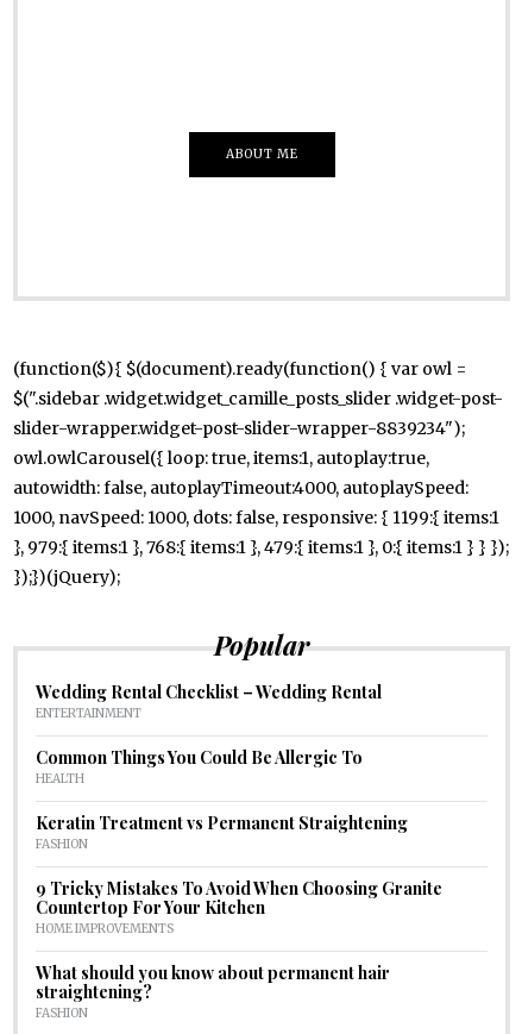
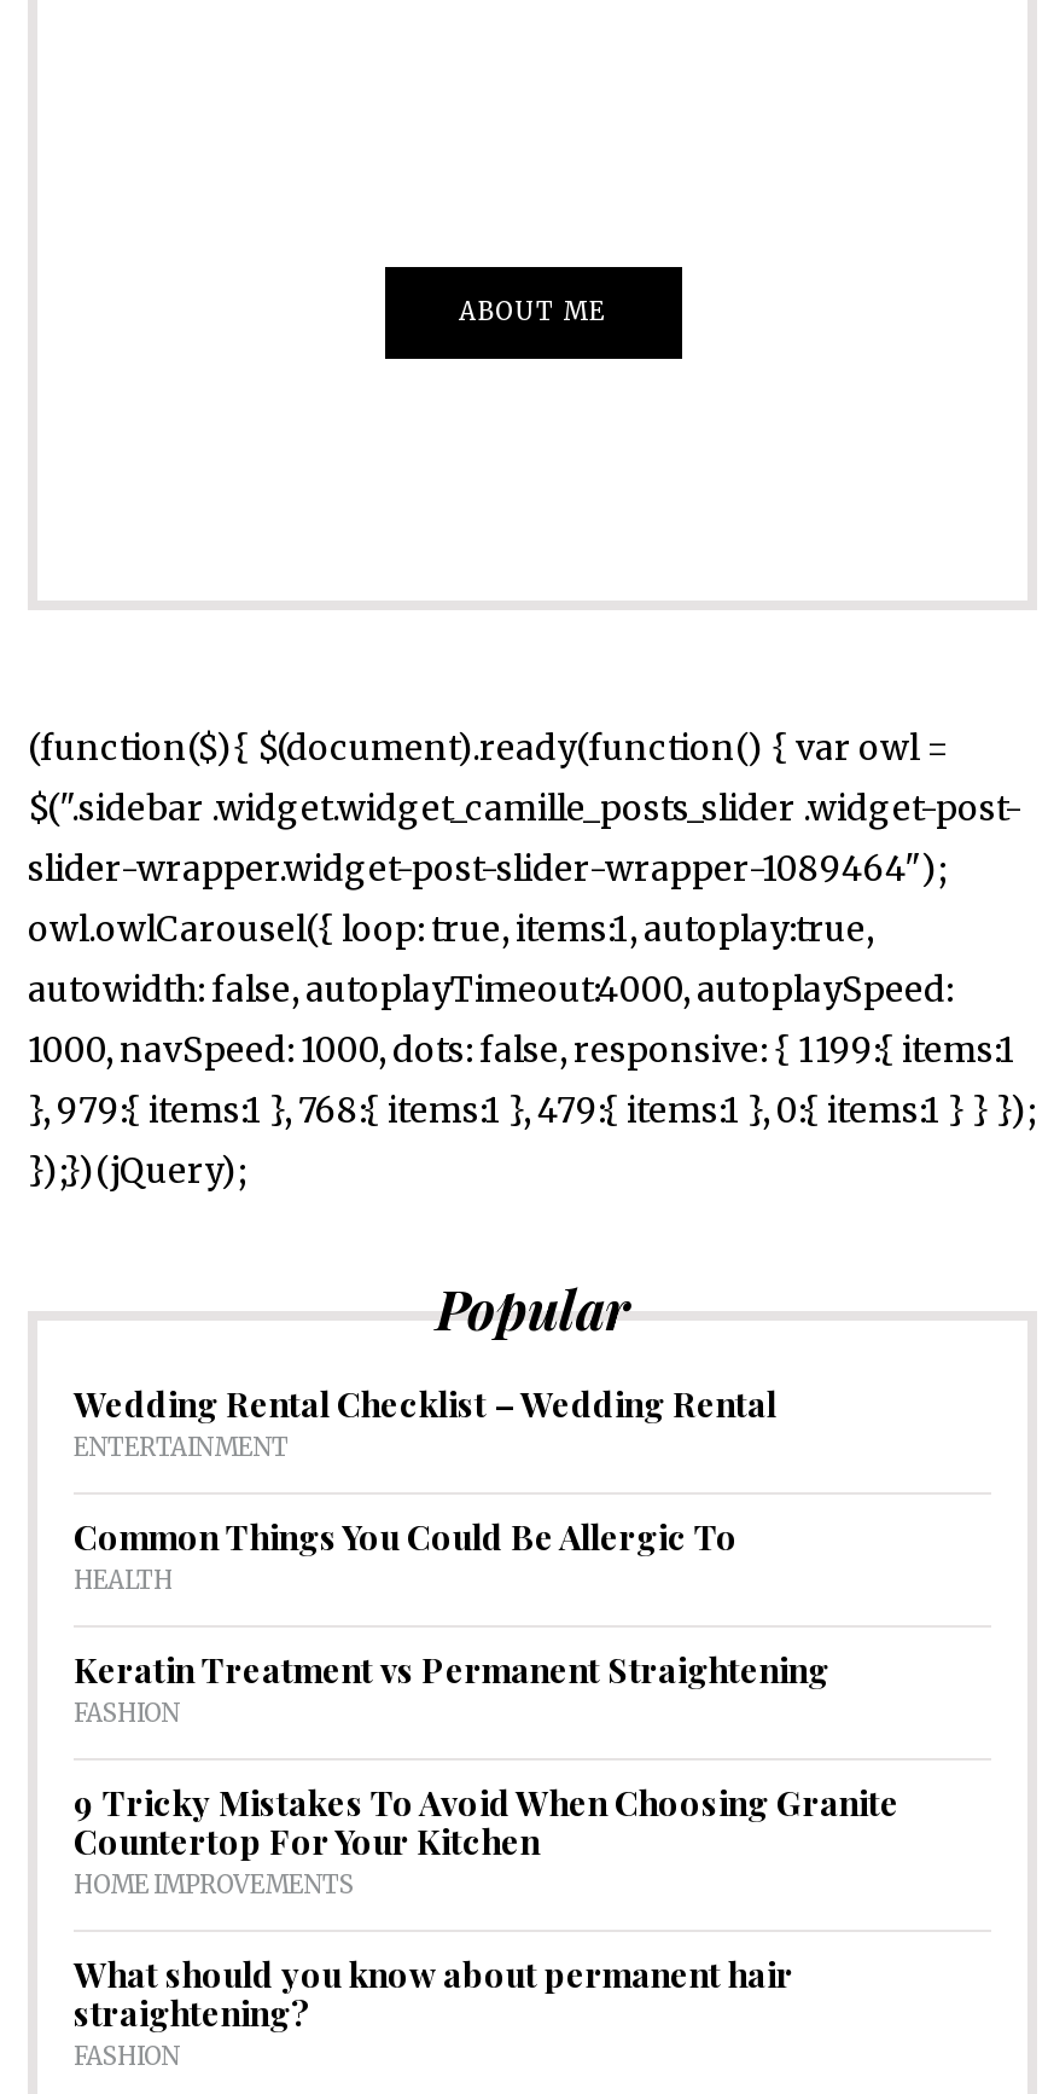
- slider-wrapper.widget-post-slider-wrapper-8839234");
+ slider-wrapper.widget-post-slider-wrapper-1089464");
